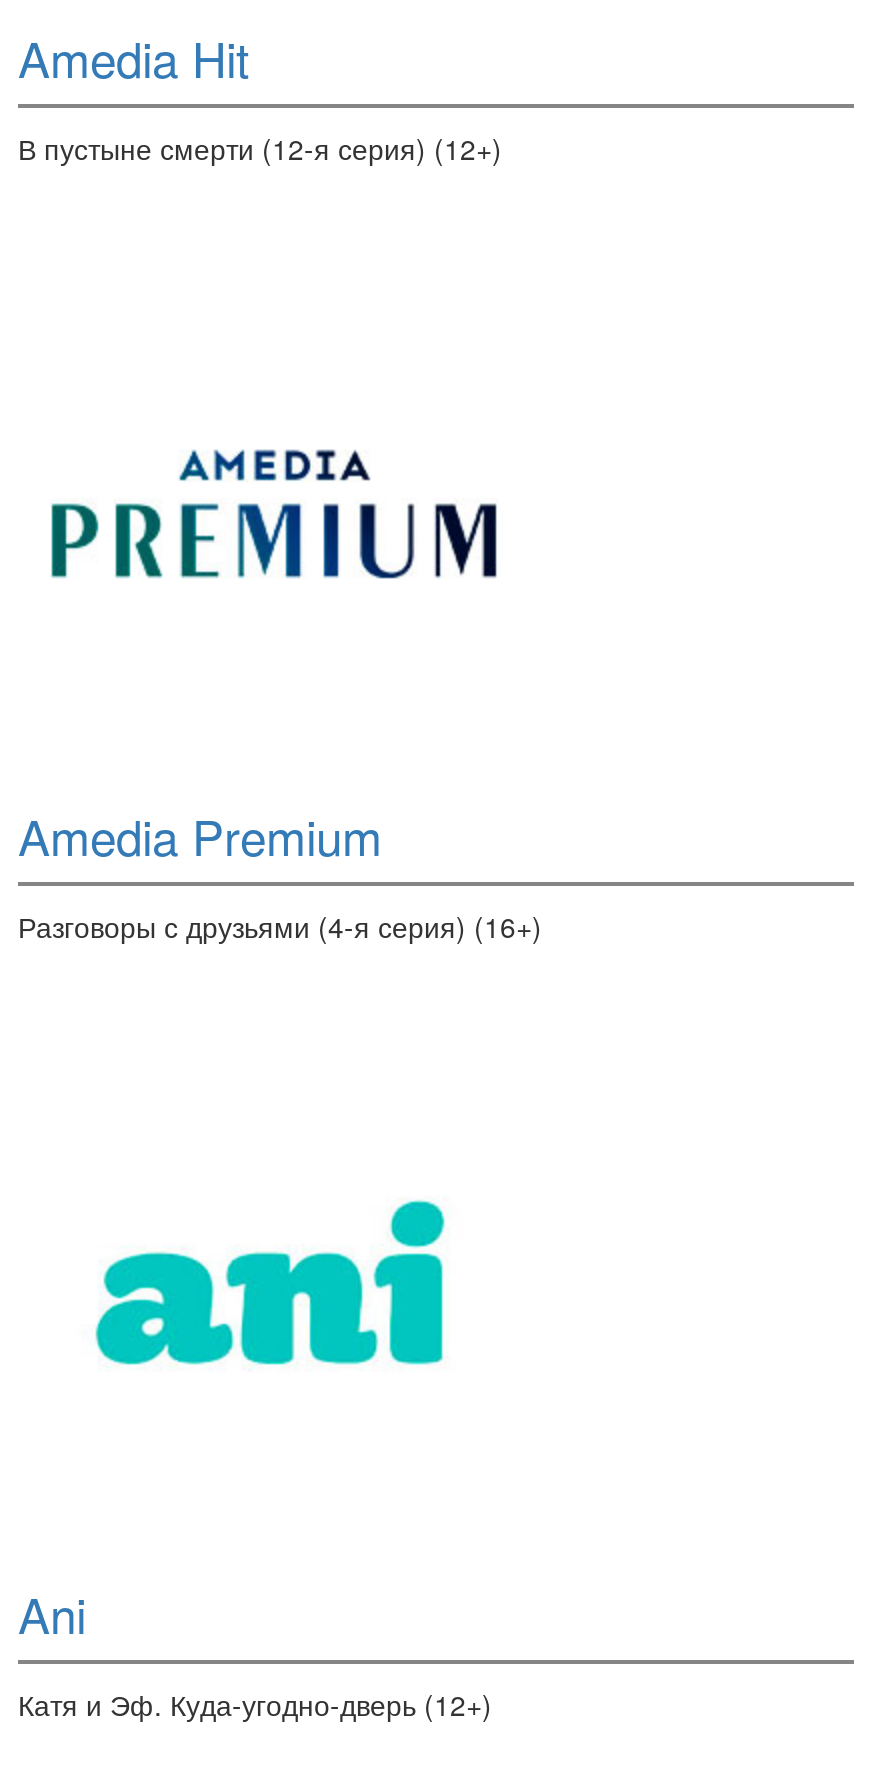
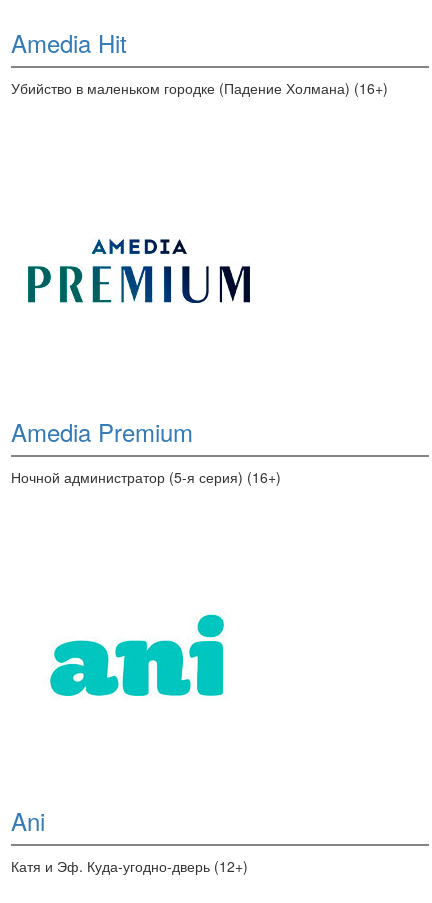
- В пустыне смерти (12-я серия) (12+)
+ Убийство в маленьком городке (Падение Холмана) (16+)

- Разговоры с друзьями (4-я серия) (16+)
+ Ночной администратор (5-я серия) (16+)
